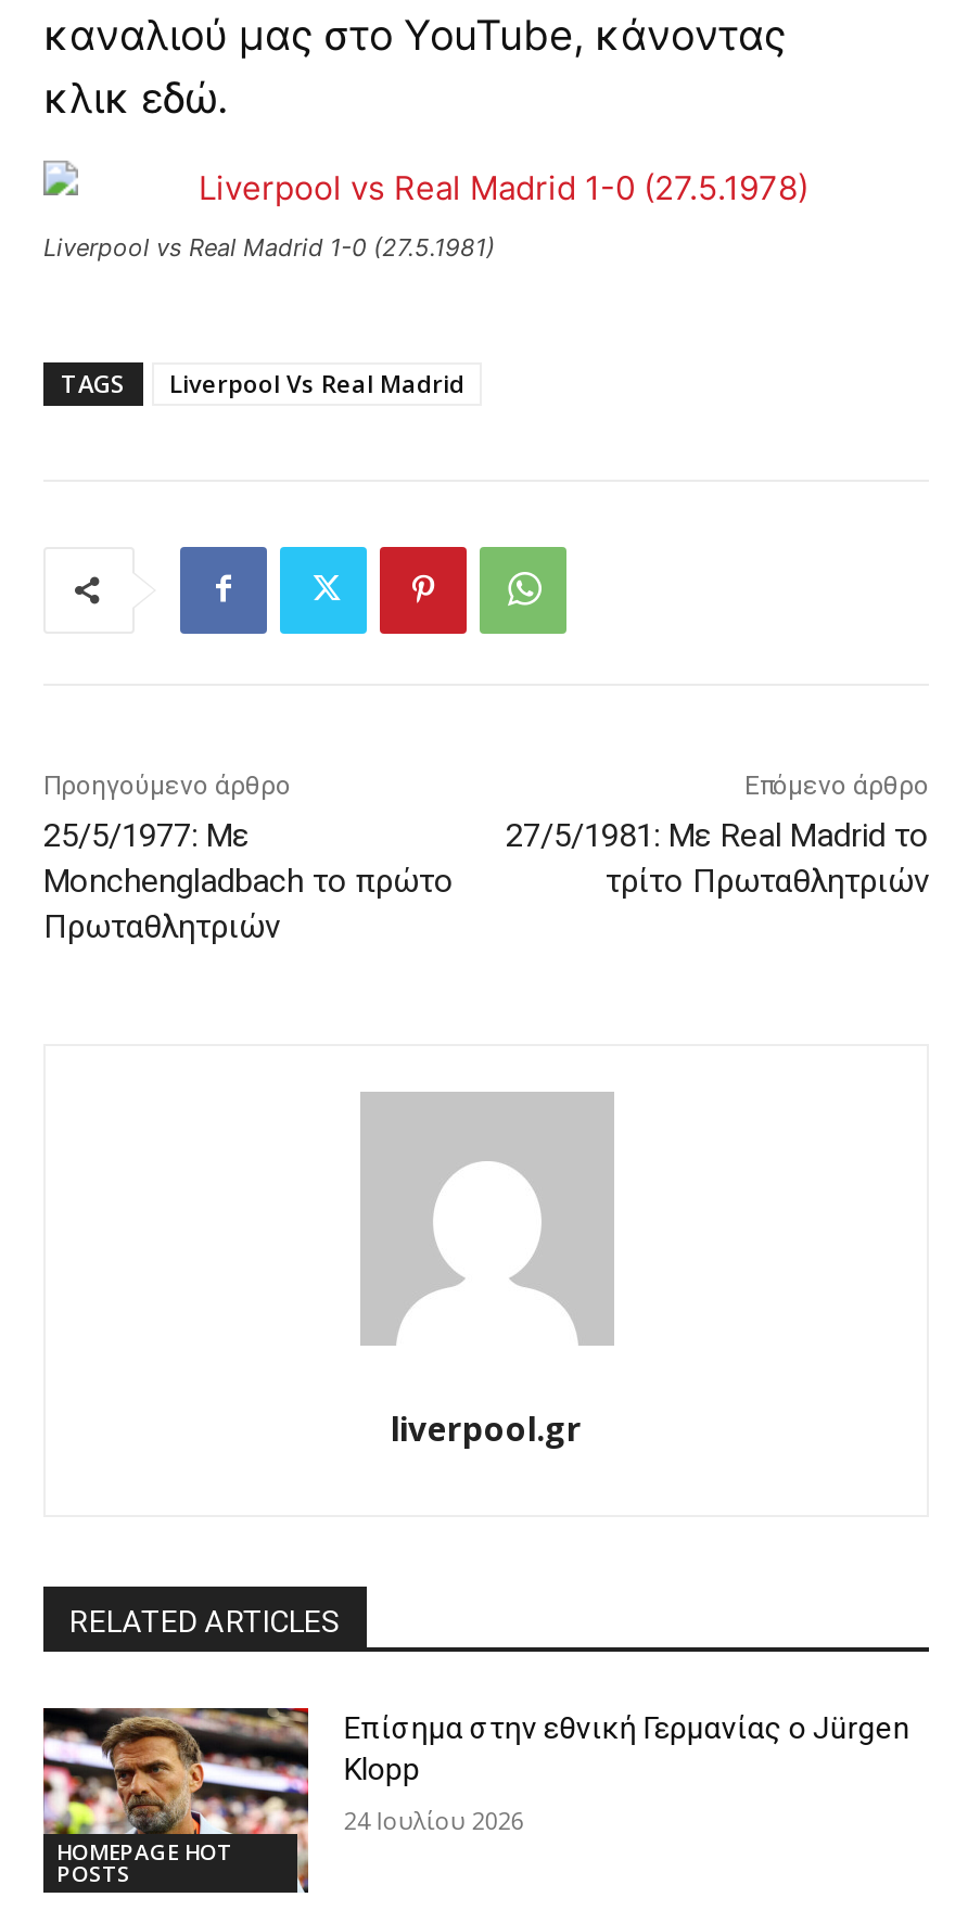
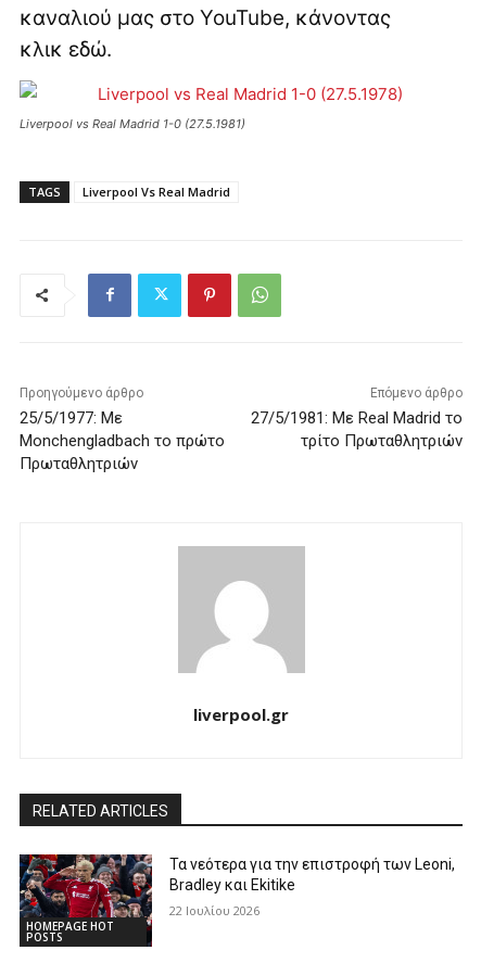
- [image]
- Επίσημα στην εθνική Γερμανίας ο Jürgen
- Klopp
+ [image]
+ Τα νεότερα για την επιστροφή των Leoni,
+ Bradley και Ekitike

- 24 Ιουλίου 2026
+ 22 Ιουλίου 2026
